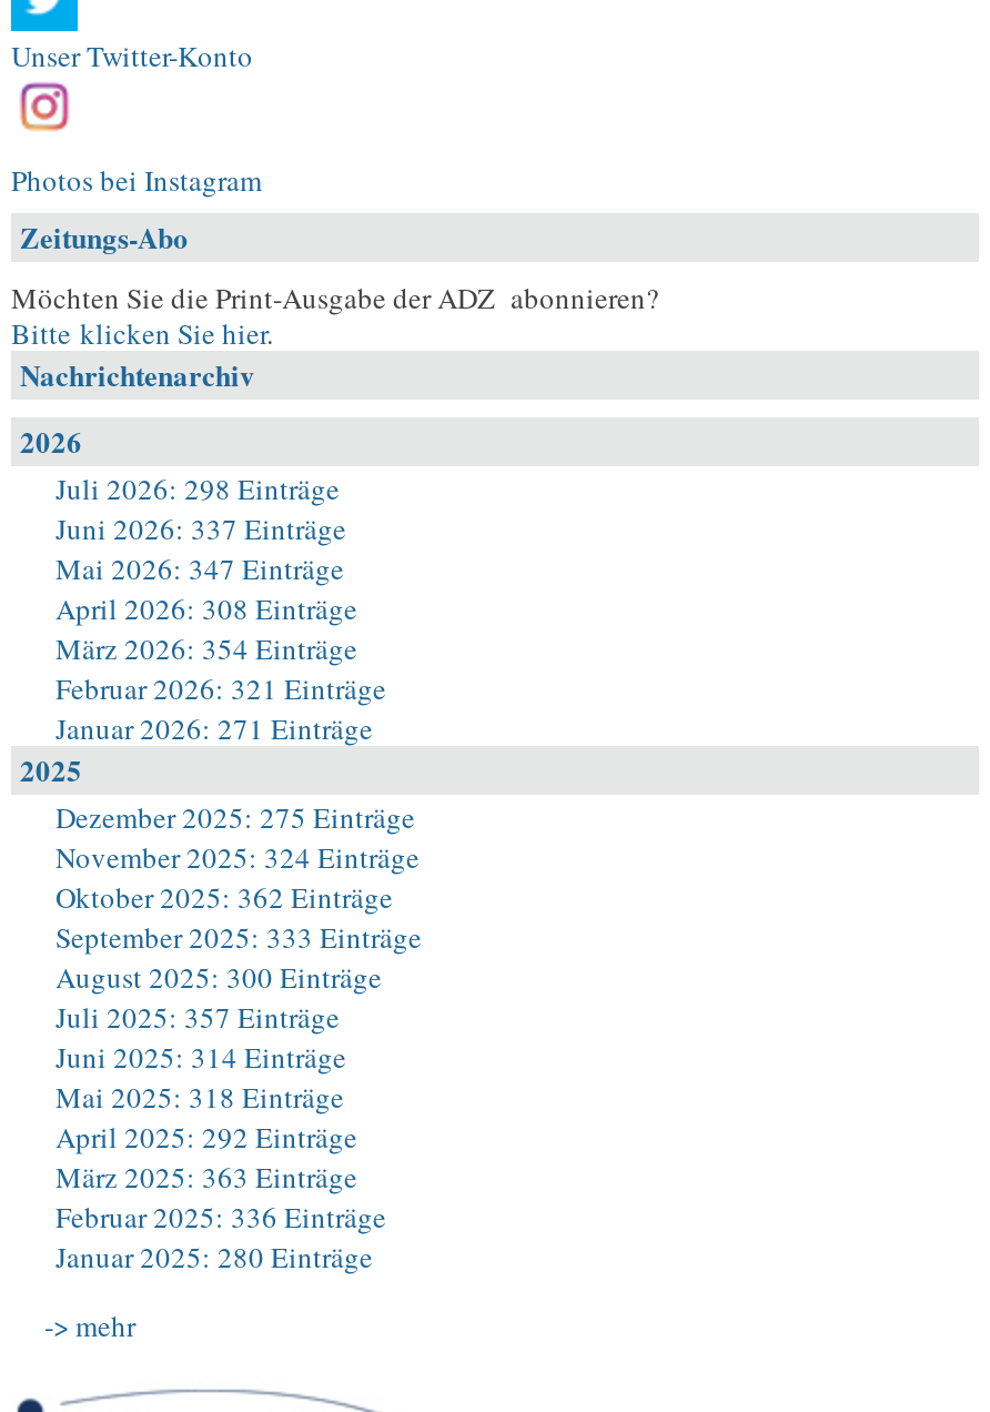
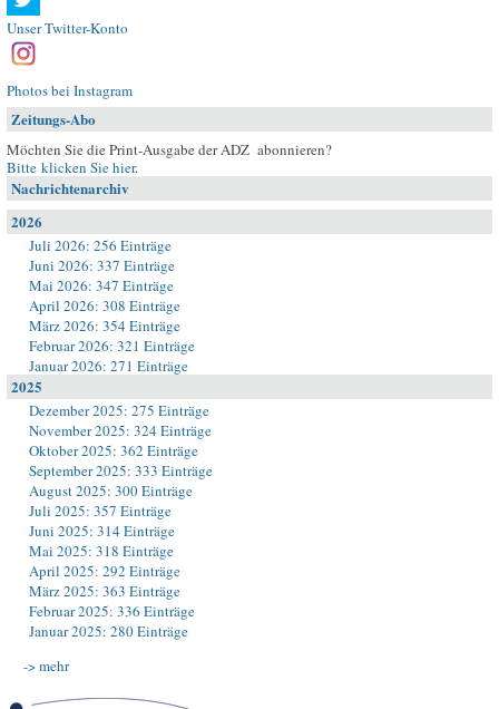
- Juli 2026: 298 Einträge
+ Juli 2026: 256 Einträge
